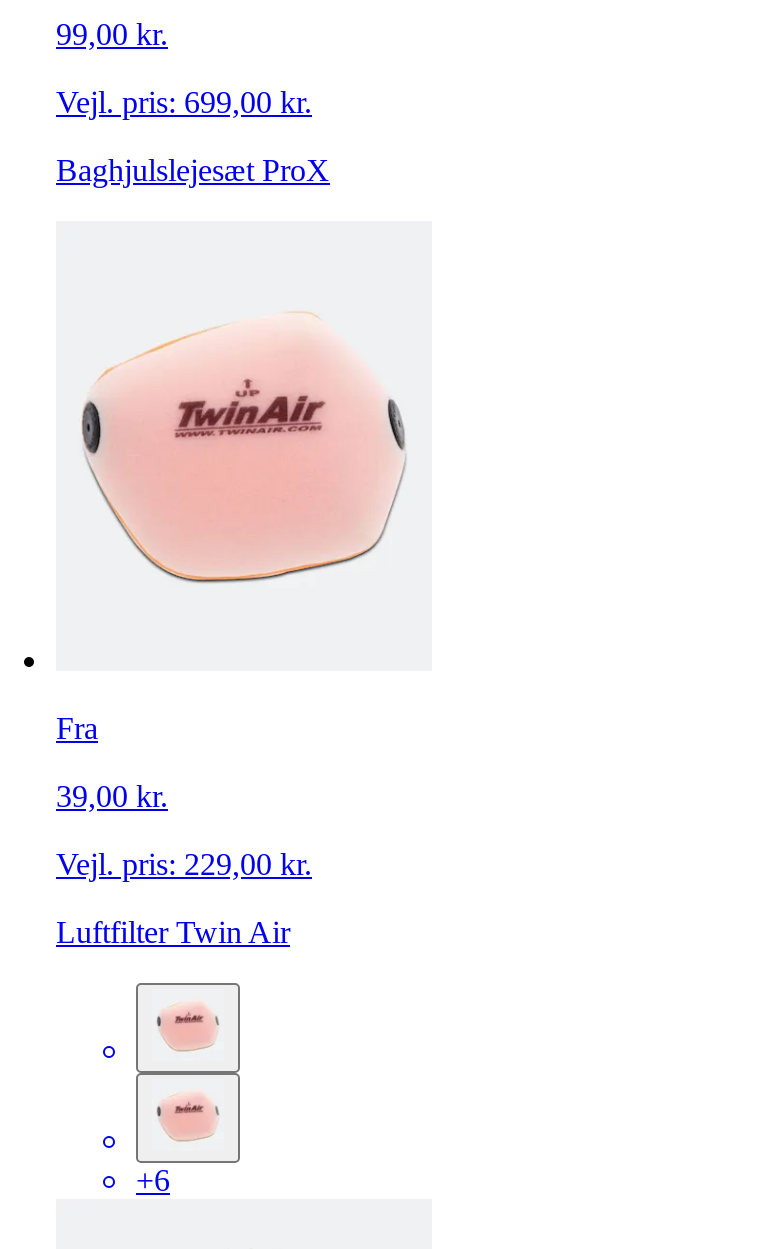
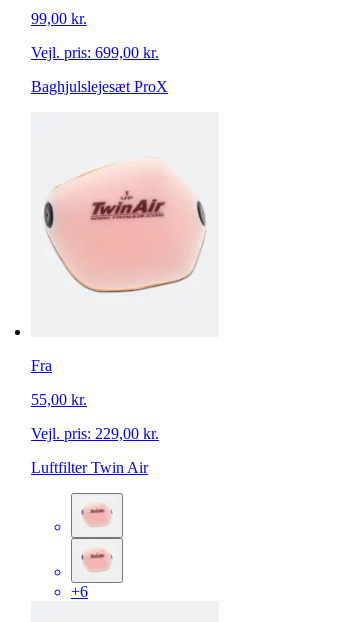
- 39,00 kr.
+ 55,00 kr.
